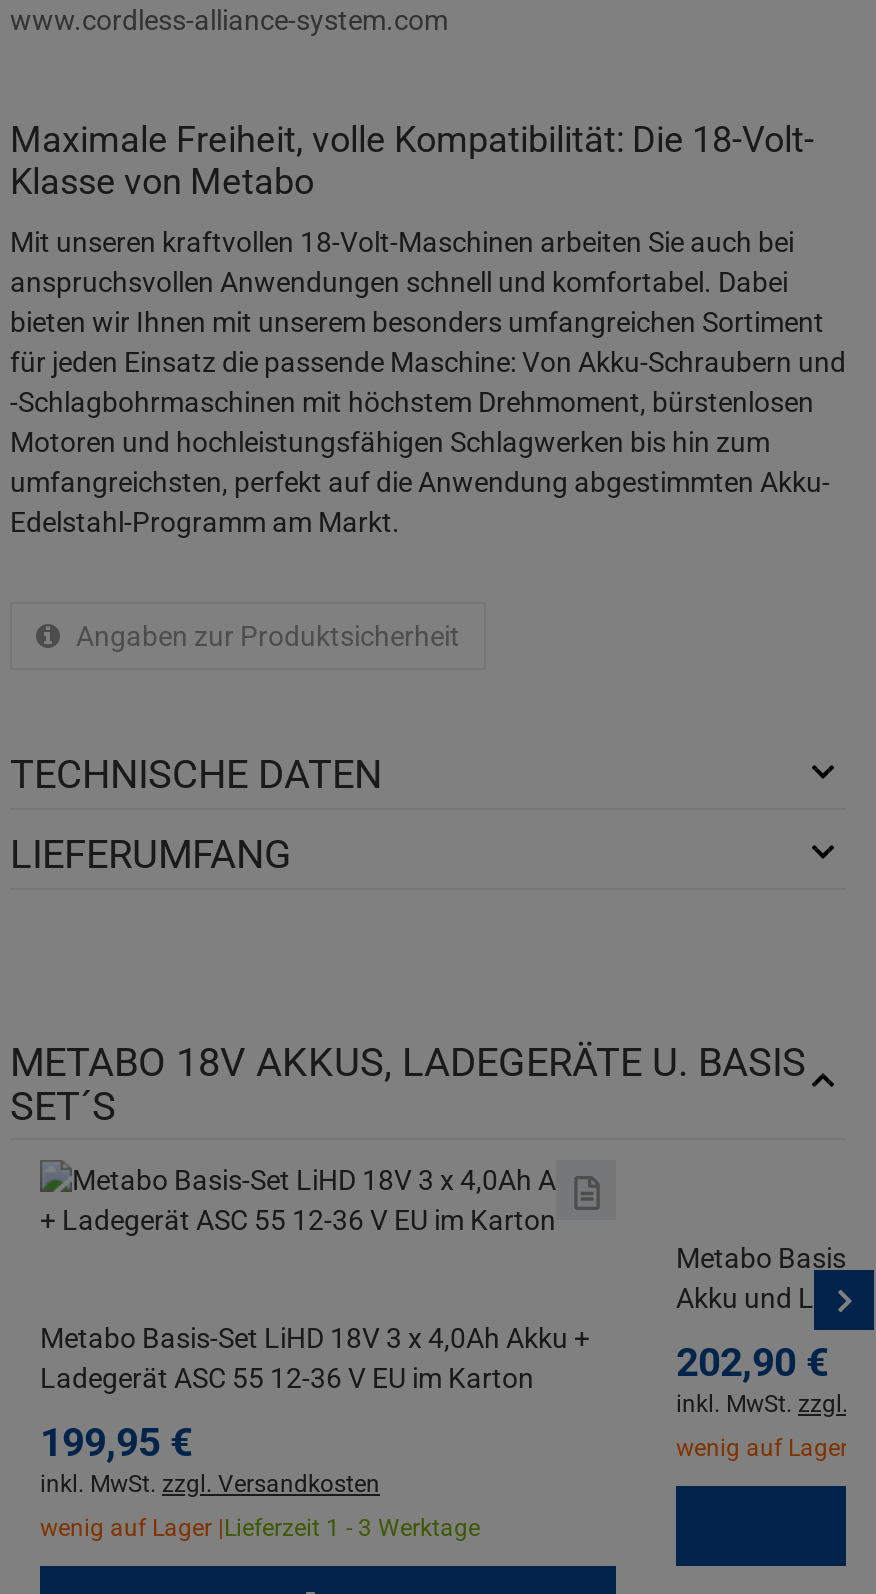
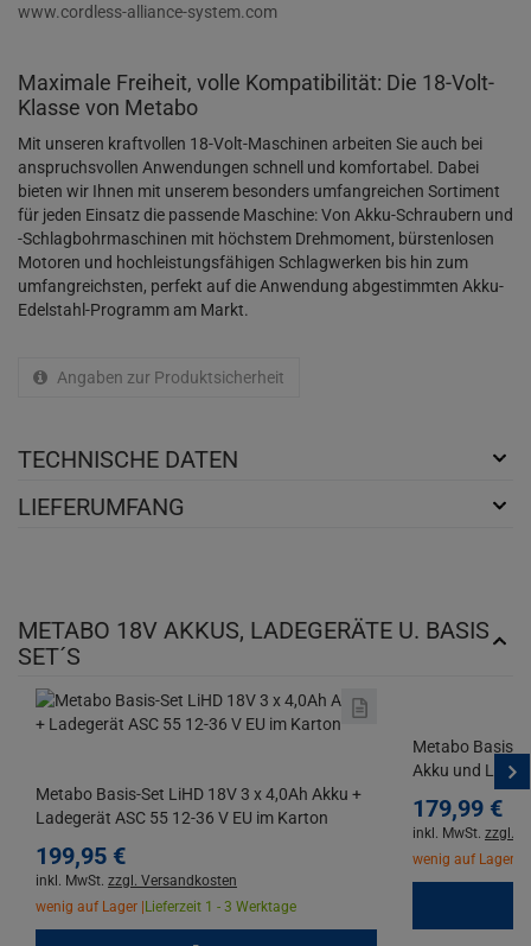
- 202,90 €
+ 179,99 €
